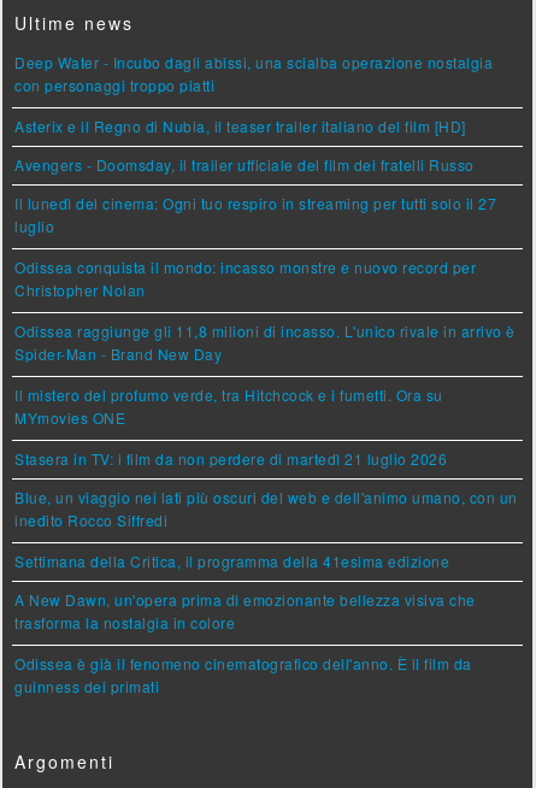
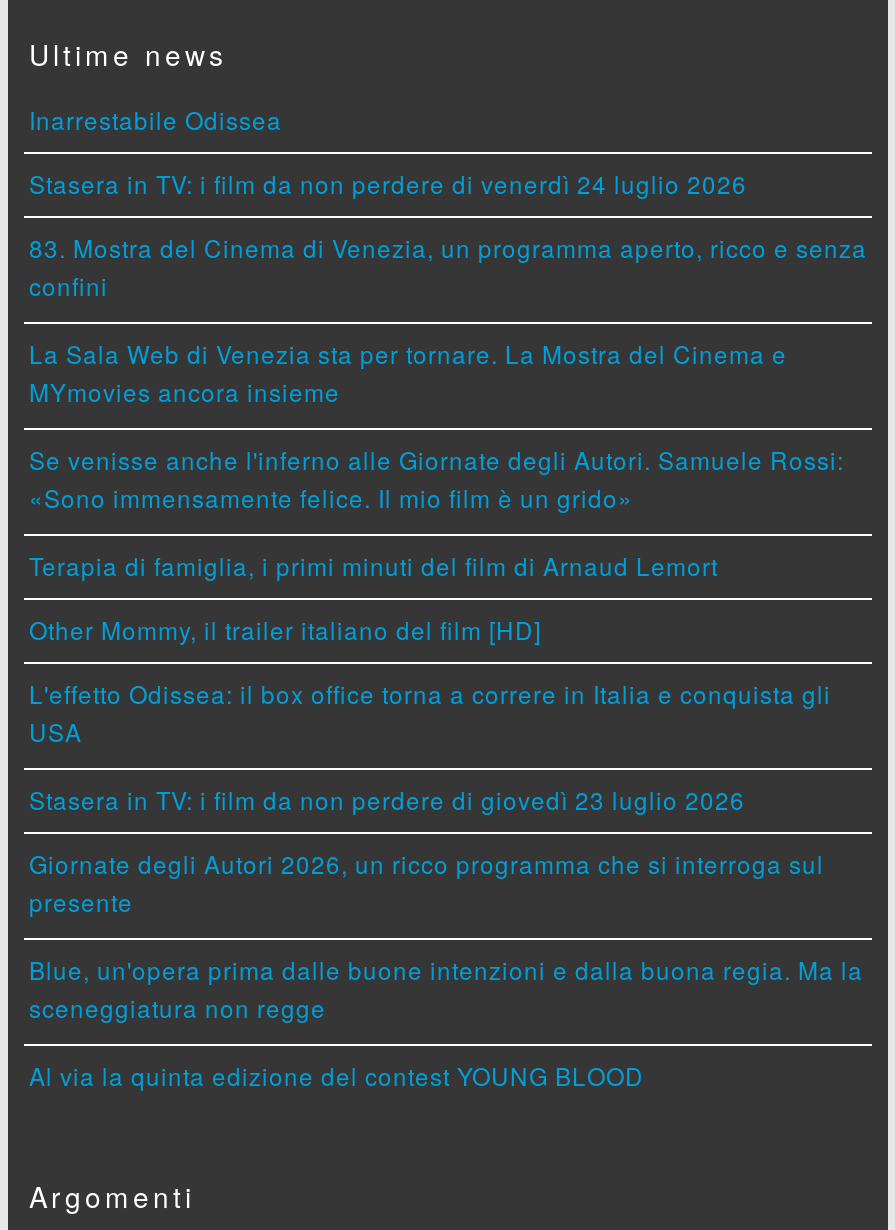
- Deep Water - Incubo dagli abissi, una scialba operazione nostalgia
- con personaggi troppo piatti
+ Inarrestabile Odissea

- Asterix e il Regno di Nubia, il teaser trailer italiano del film [HD]
+ Stasera in TV: i film da non perdere di venerdì 24 luglio 2026

- Avengers - Doomsday, il trailer ufficiale del film dei fratelli Russo
+ 83. Mostra del Cinema di Venezia, un programma aperto, ricco e senza
+ confini

- Il lunedì del cinema: Ogni tuo respiro in streaming per tutti solo il 27
- luglio
+ La Sala Web di Venezia sta per tornare. La Mostra del Cinema e
+ MYmovies ancora insieme

- Odissea conquista il mondo: incasso monstre e nuovo record per
- Christopher Nolan
+ Se venisse anche l'inferno alle Giornate degli Autori. Samuele Rossi:
+ «Sono immensamente felice. Il mio film è un grido»

- Odissea raggiunge gli 11,8 milioni di incasso. L'unico rivale in arrivo è
- Spider-Man - Brand New Day
+ Terapia di famiglia, i primi minuti del film di Arnaud Lemort

- Il mistero del profumo verde, tra Hitchcock e i fumetti. Ora su
- MYmovies ONE
+ Other Mommy, il trailer italiano del film [HD]

- Stasera in TV: i film da non perdere di martedì 21 luglio 2026
+ L'effetto Odissea: il box office torna a correre in Italia e conquista gli
+ USA

- Blue, un viaggio nei lati più oscuri del web e dell'animo umano, con un
- inedito Rocco Siffredi
+ Stasera in TV: i film da non perdere di giovedì 23 luglio 2026

- Settimana della Critica, il programma della 41esima edizione
+ Giornate degli Autori 2026, un ricco programma che si interroga sul
+ presente

- A New Dawn, un'opera prima di emozionante bellezza visiva che
- trasforma la nostalgia in colore
+ Blue, un'opera prima dalle buone intenzioni e dalla buona regia. Ma la
+ sceneggiatura non regge

- Odissea è già il fenomeno cinematografico dell'anno. È il film da
- guinness dei primati
+ Al via la quinta edizione del contest YOUNG BLOOD
